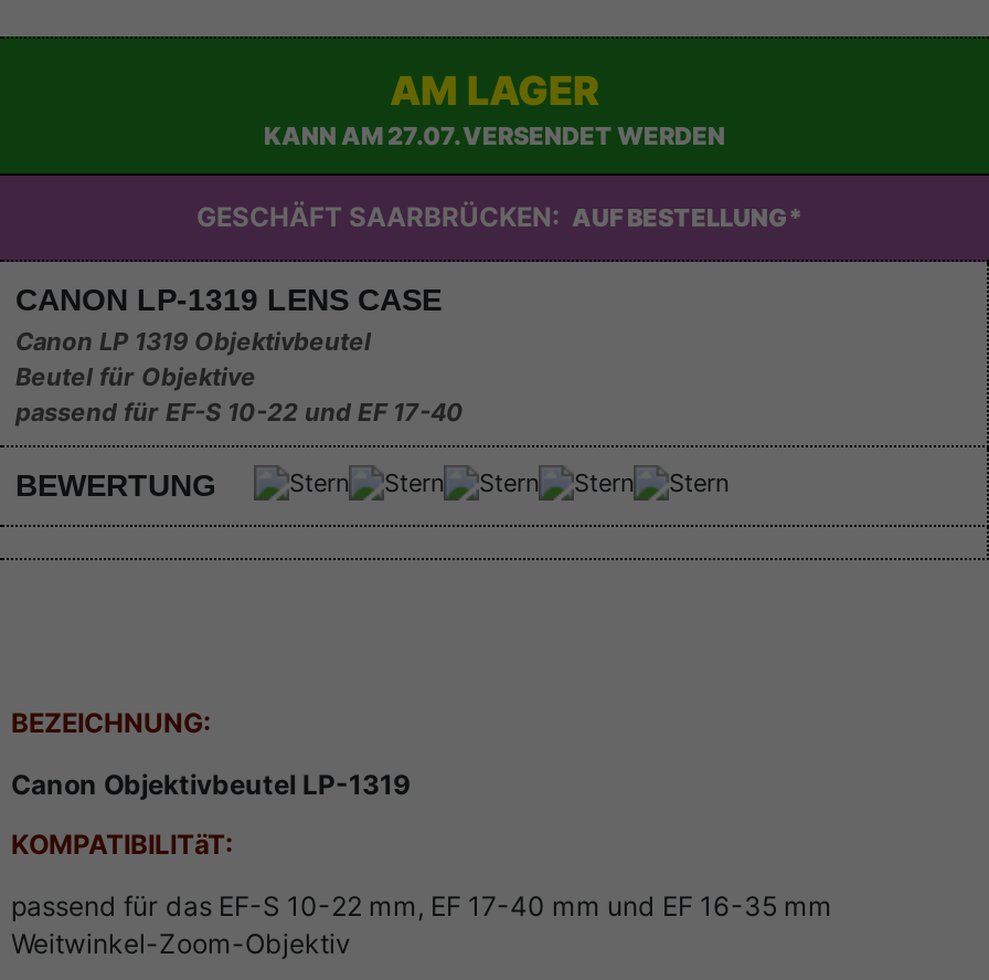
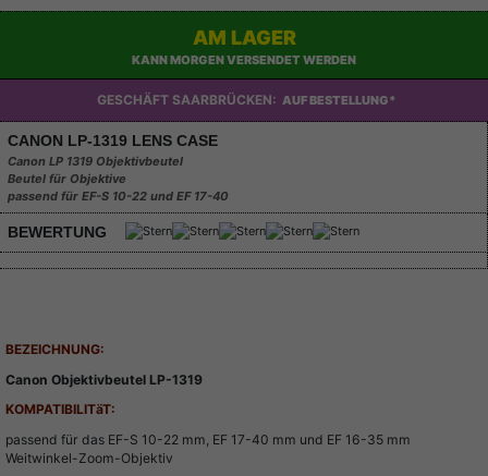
- KANN AM 27.07. VERSENDET WERDEN
+ KANN MORGEN VERSENDET WERDEN
